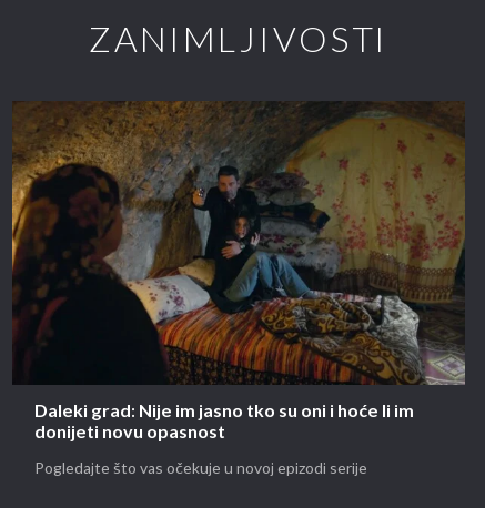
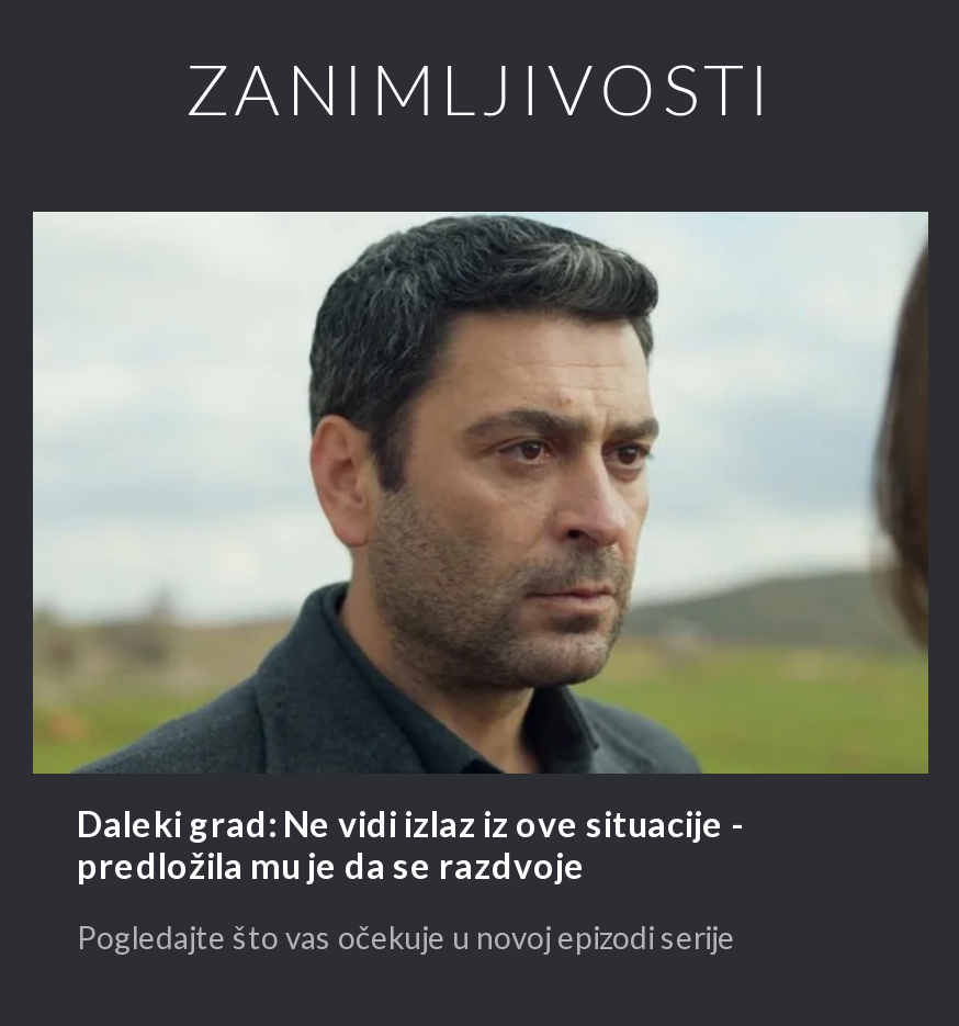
- [image]
- Daleki grad: Nije im jasno tko su oni i hoće li im
- donijeti novu opasnost
+ [image]
+ Daleki grad: Ne vidi izlaz iz ove situacije -
+ predložila mu je da se razdvoje
